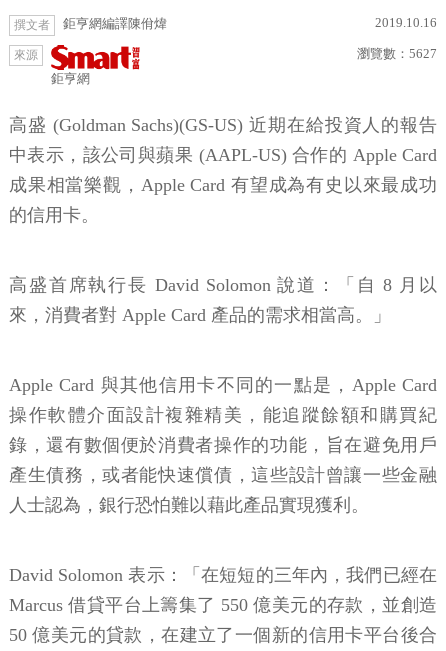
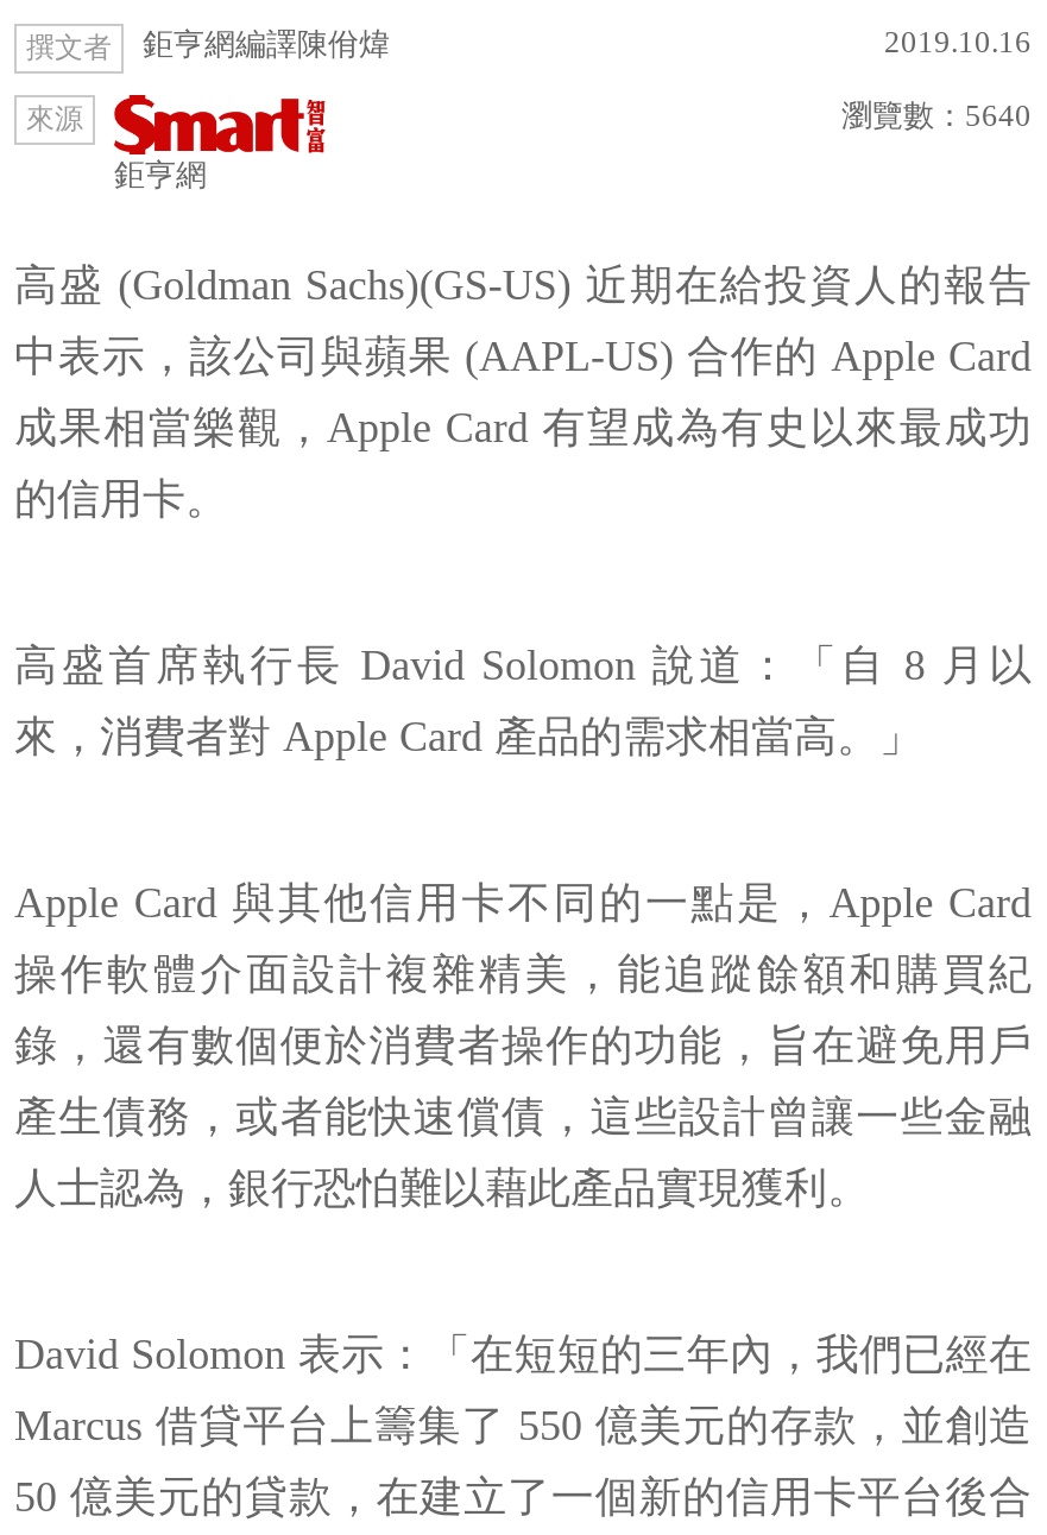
- 瀏覽數：5627
+ 瀏覽數：5640
